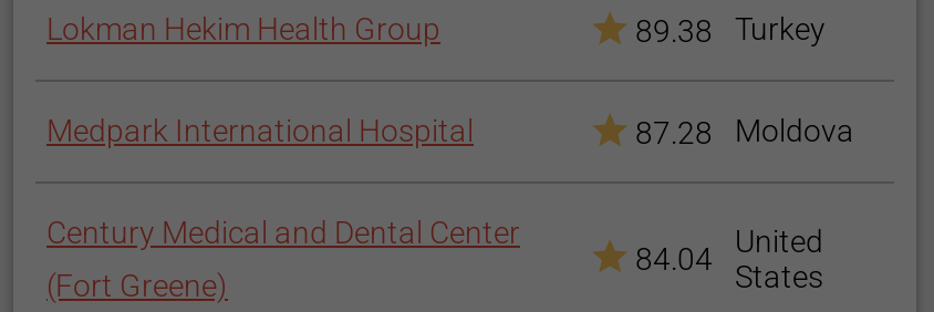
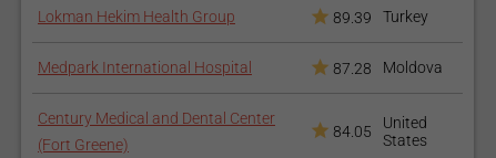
- 89.38 Turkey
+ 89.39 Turkey

- 84.04 United States
+ 84.05 United States
